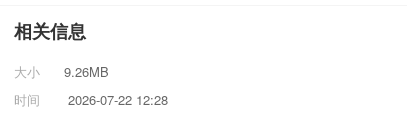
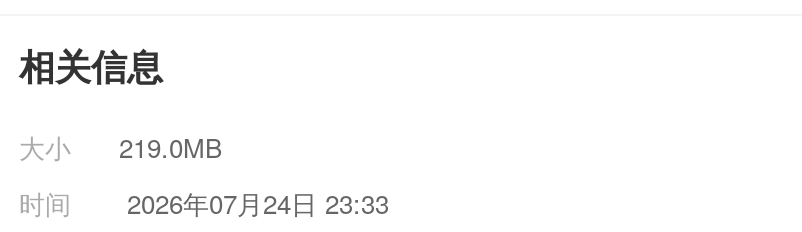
- 大小 9.26MB
+ 大小 219.0MB

- 时间 2026-07-22 12:28
+ 时间 2026年07月24日 23:33
